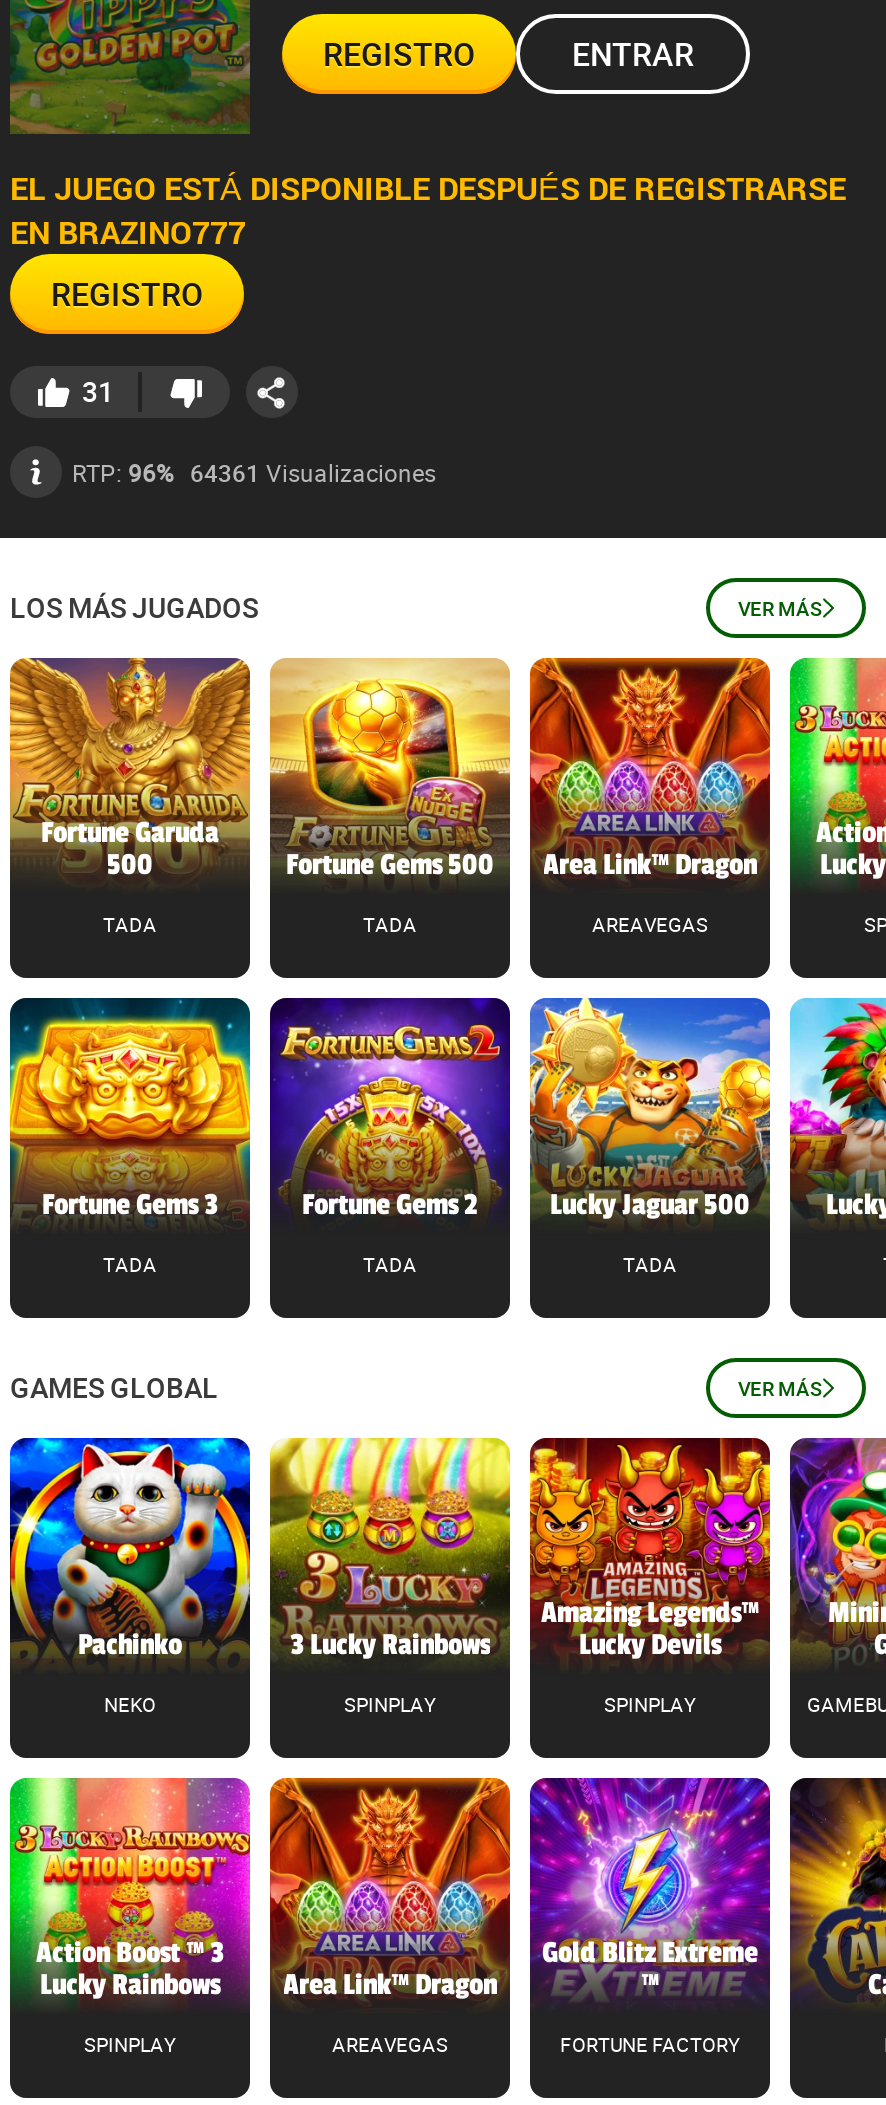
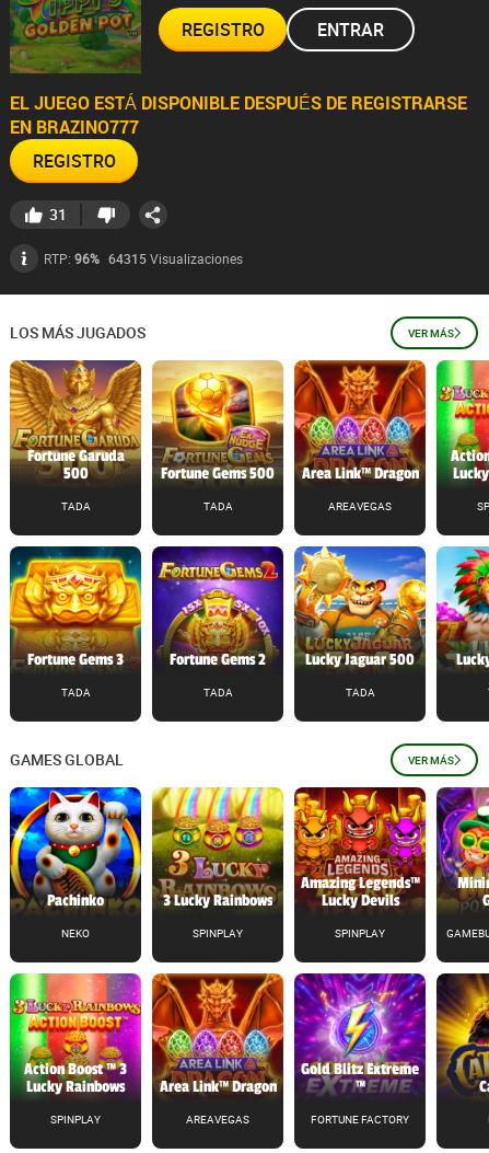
- RTP: 96% 64361 Visualizaciones
+ RTP: 96% 64315 Visualizaciones
